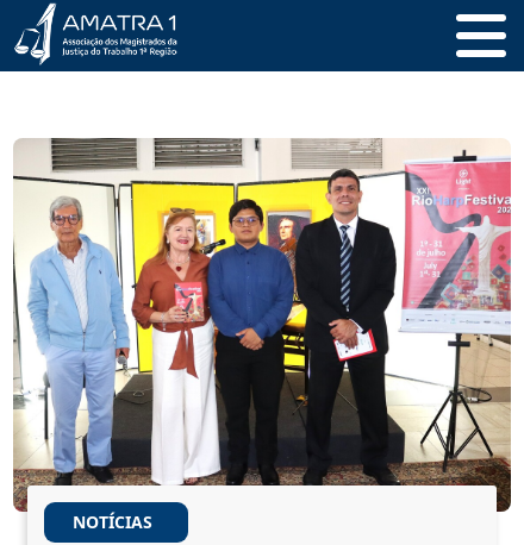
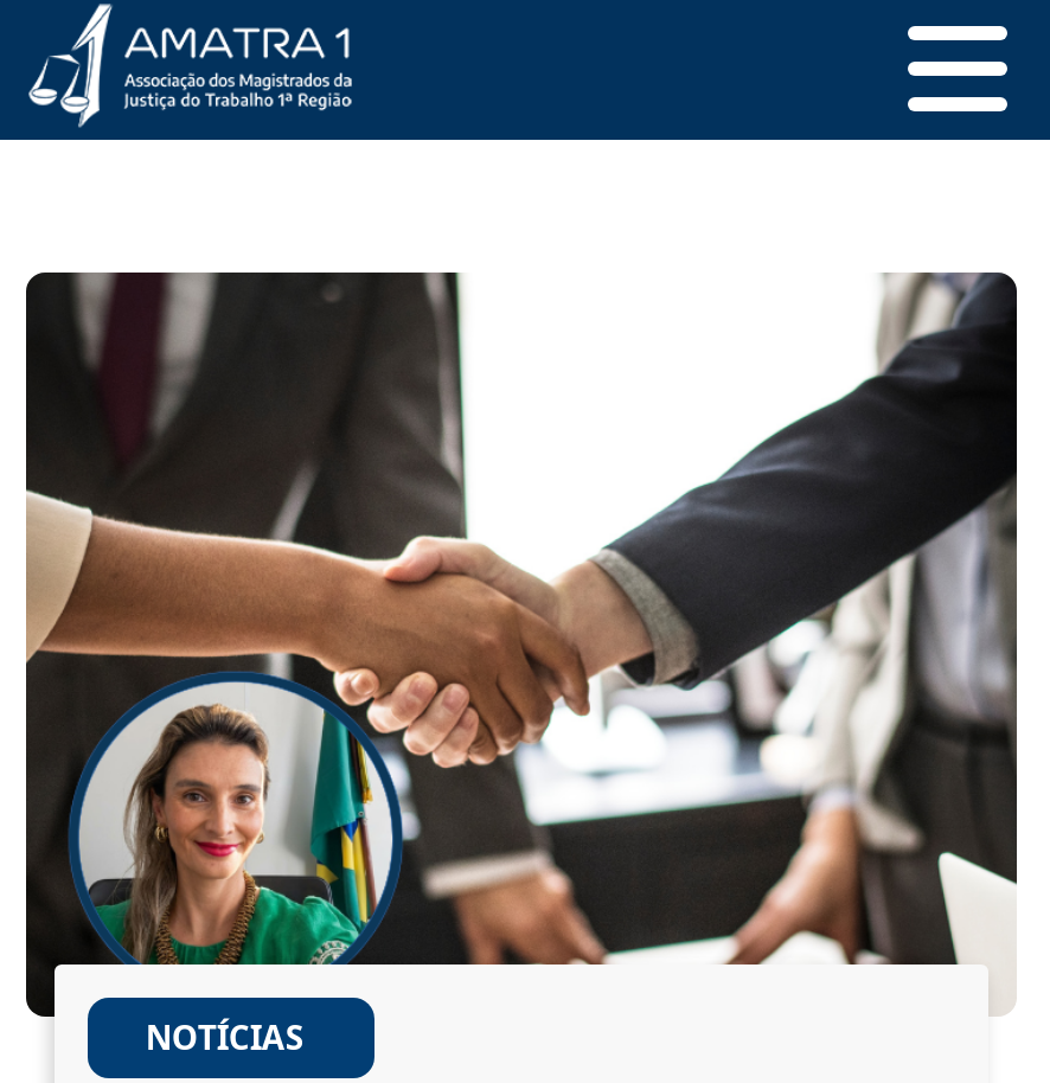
- [image]
+ [image]
